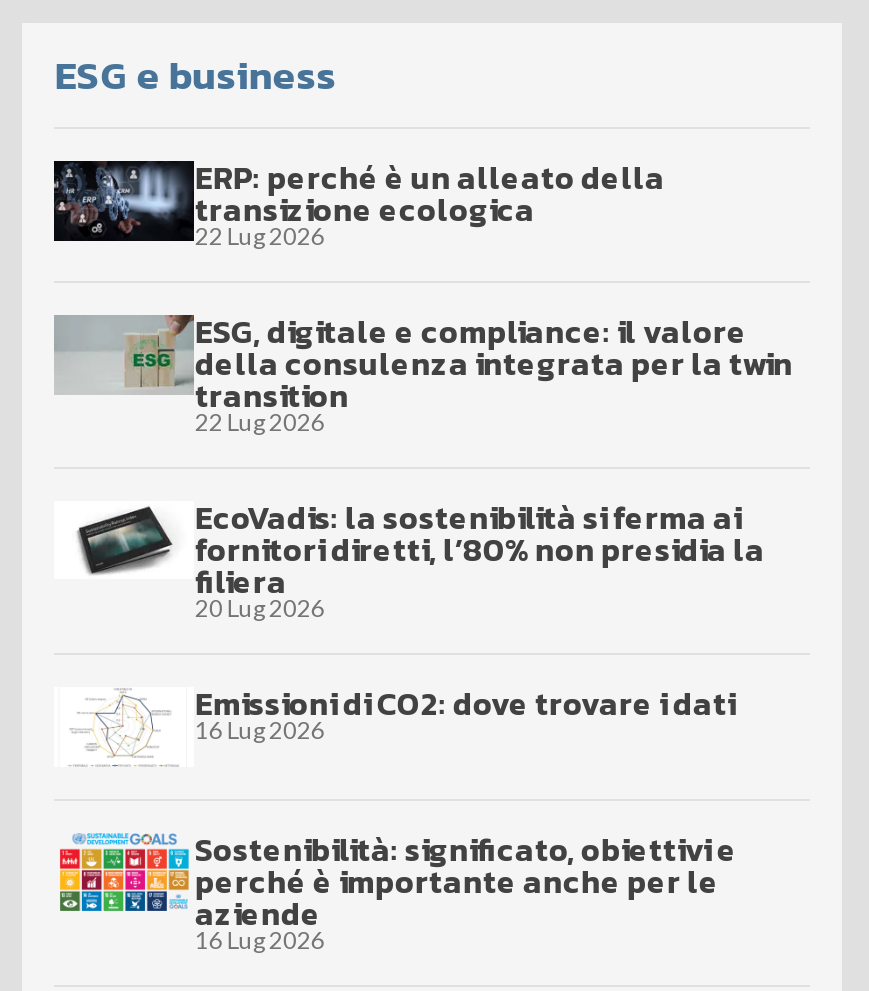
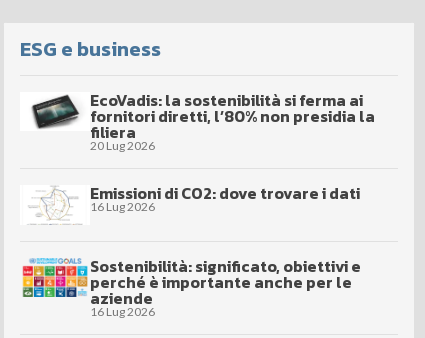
- [image]
- ERP: perché è un alleato della
- transizione ecologica
- 22 Lug 2026
- ESG, digitale e compliance: il valore
- della consulenza integrata per la twin
- transition
- 22 Lug 2026

- [image]
